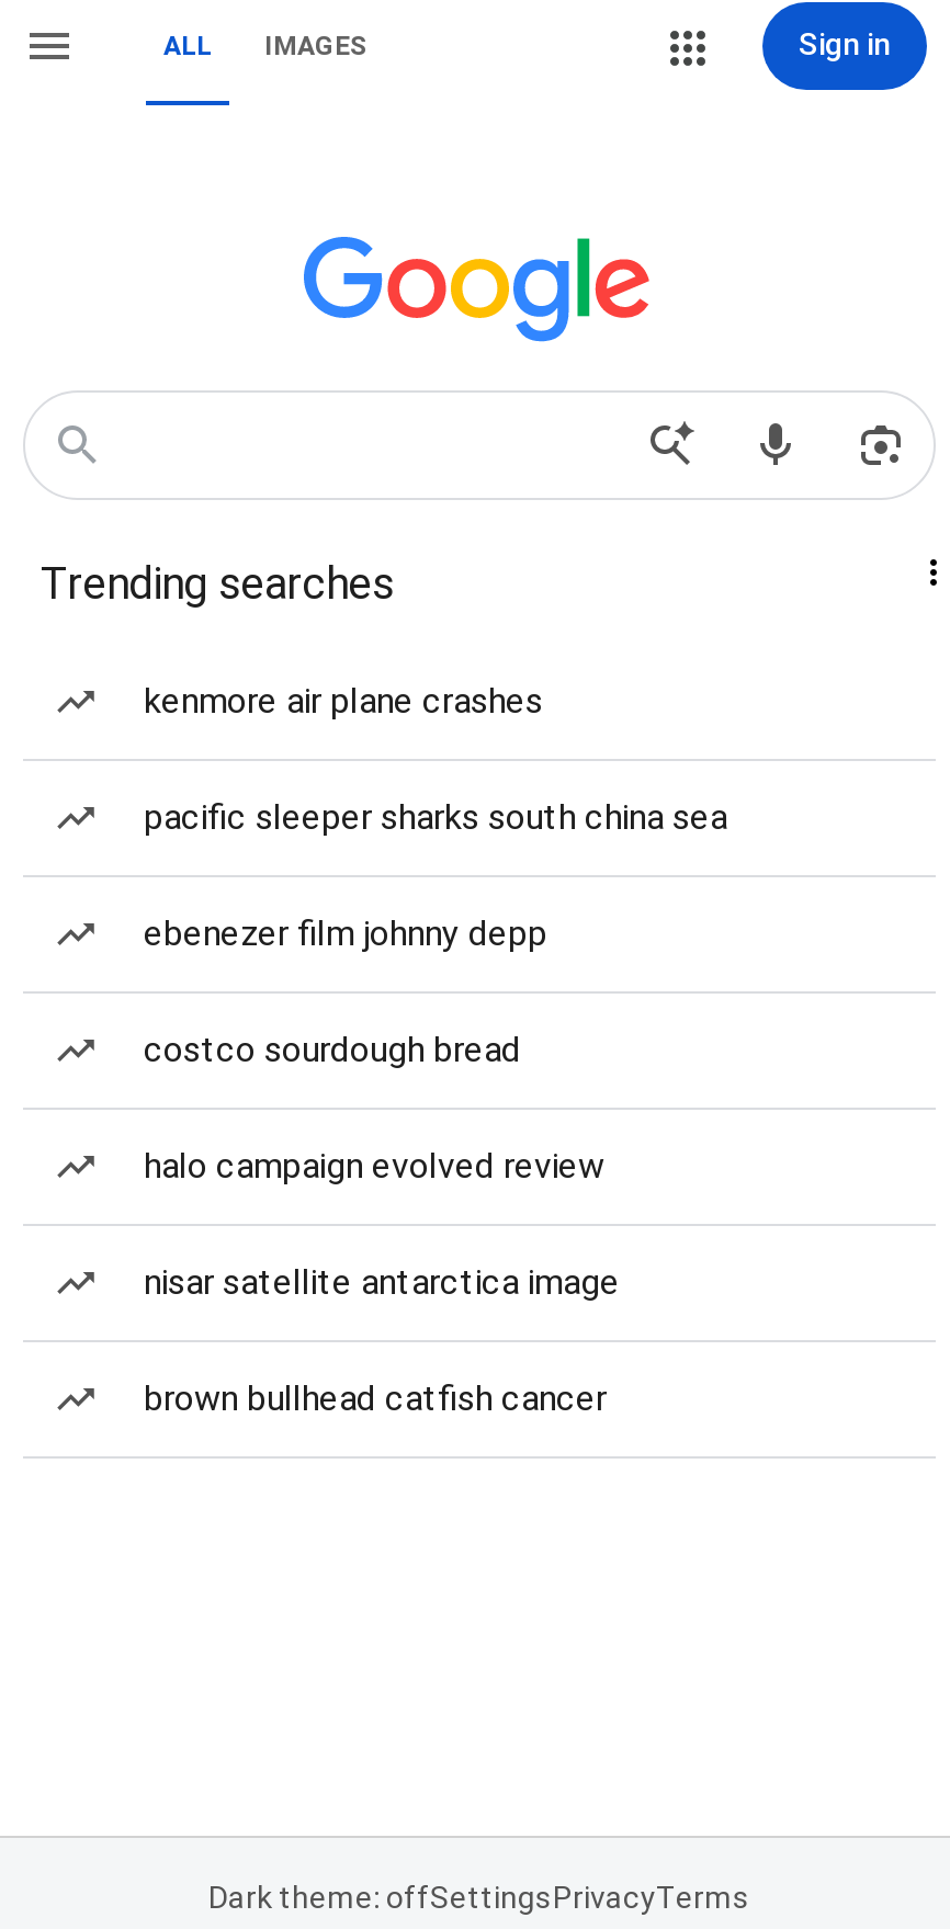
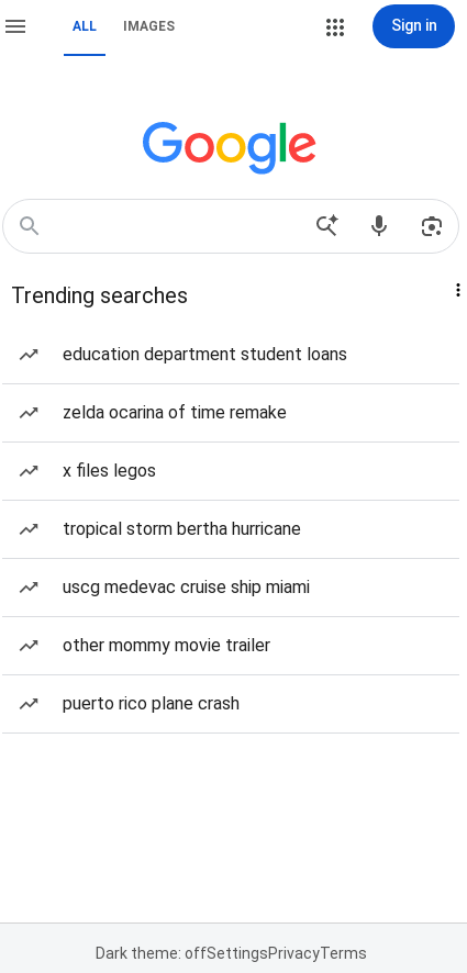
- kenmore air plane crashes
+ education department student loans

- pacific sleeper sharks south china sea
+ zelda ocarina of time remake

- ebenezer film johnny depp
+ x files legos

- costco sourdough bread
+ tropical storm bertha hurricane

- halo campaign evolved review
+ uscg medevac cruise ship miami

- nisar satellite antarctica image
+ other mommy movie trailer

- brown bullhead catfish cancer
+ puerto rico plane crash
